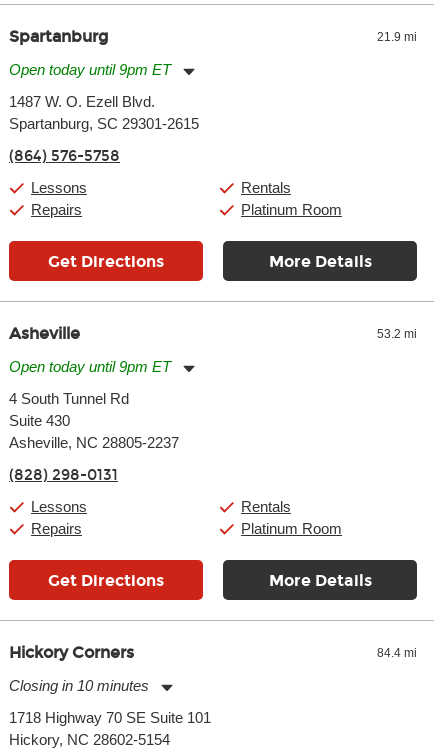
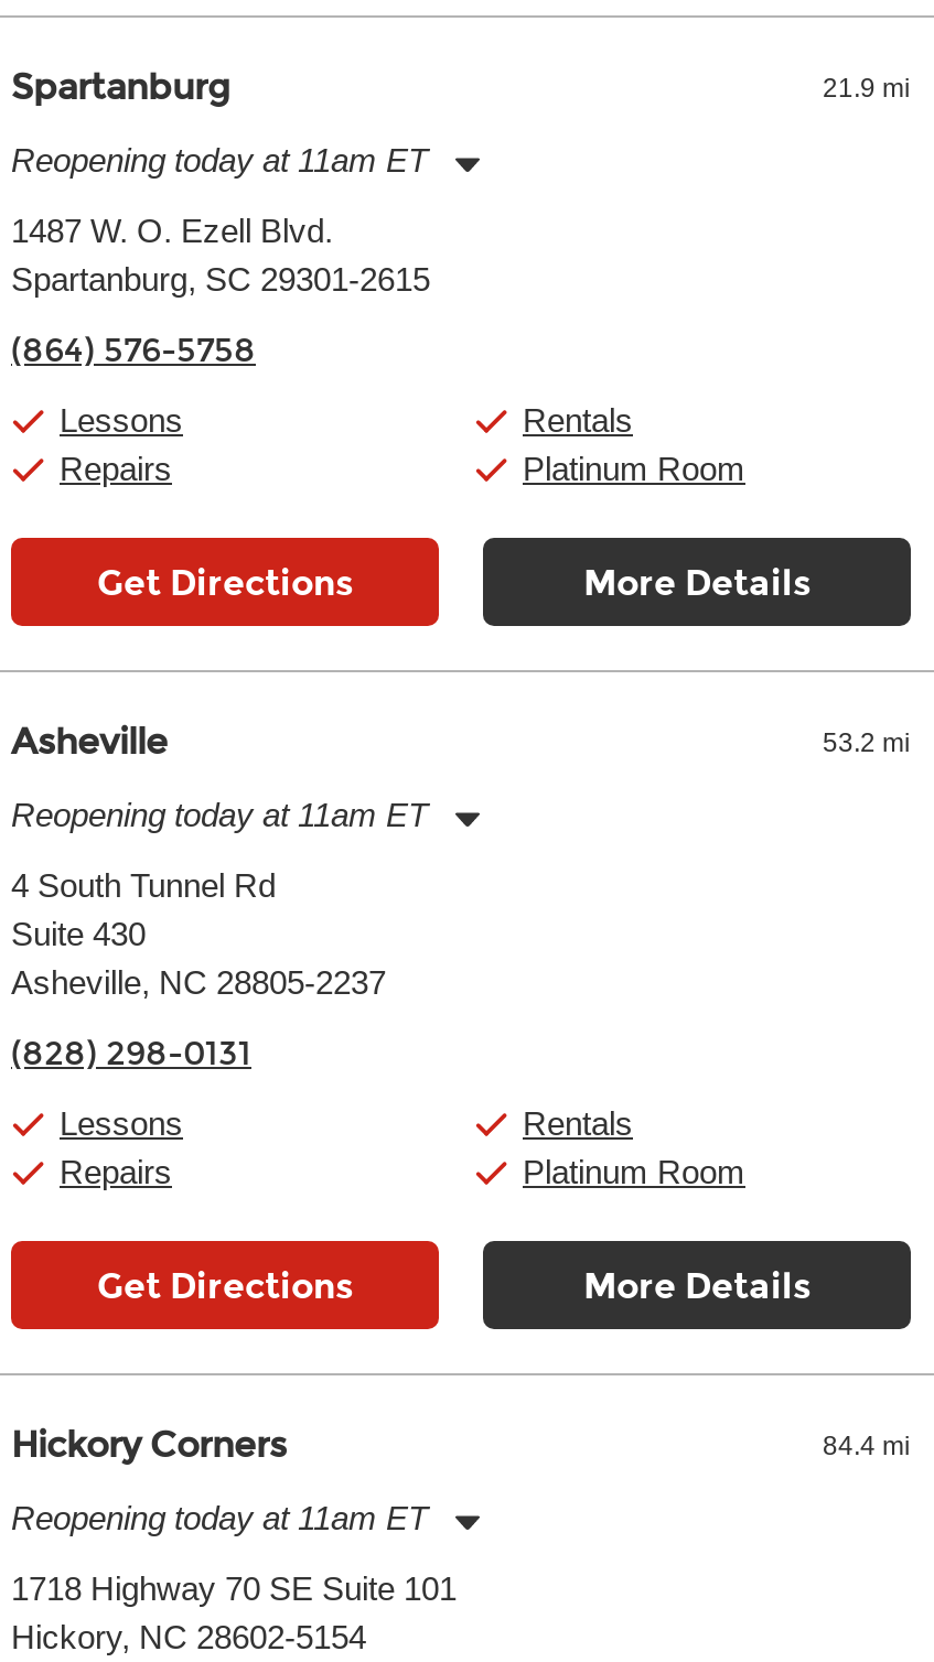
- Open today until 9pm ET
+ Reopening today at 11am ET

- Open today until 9pm ET
+ Reopening today at 11am ET

- Closing in 10 minutes
+ Reopening today at 11am ET
